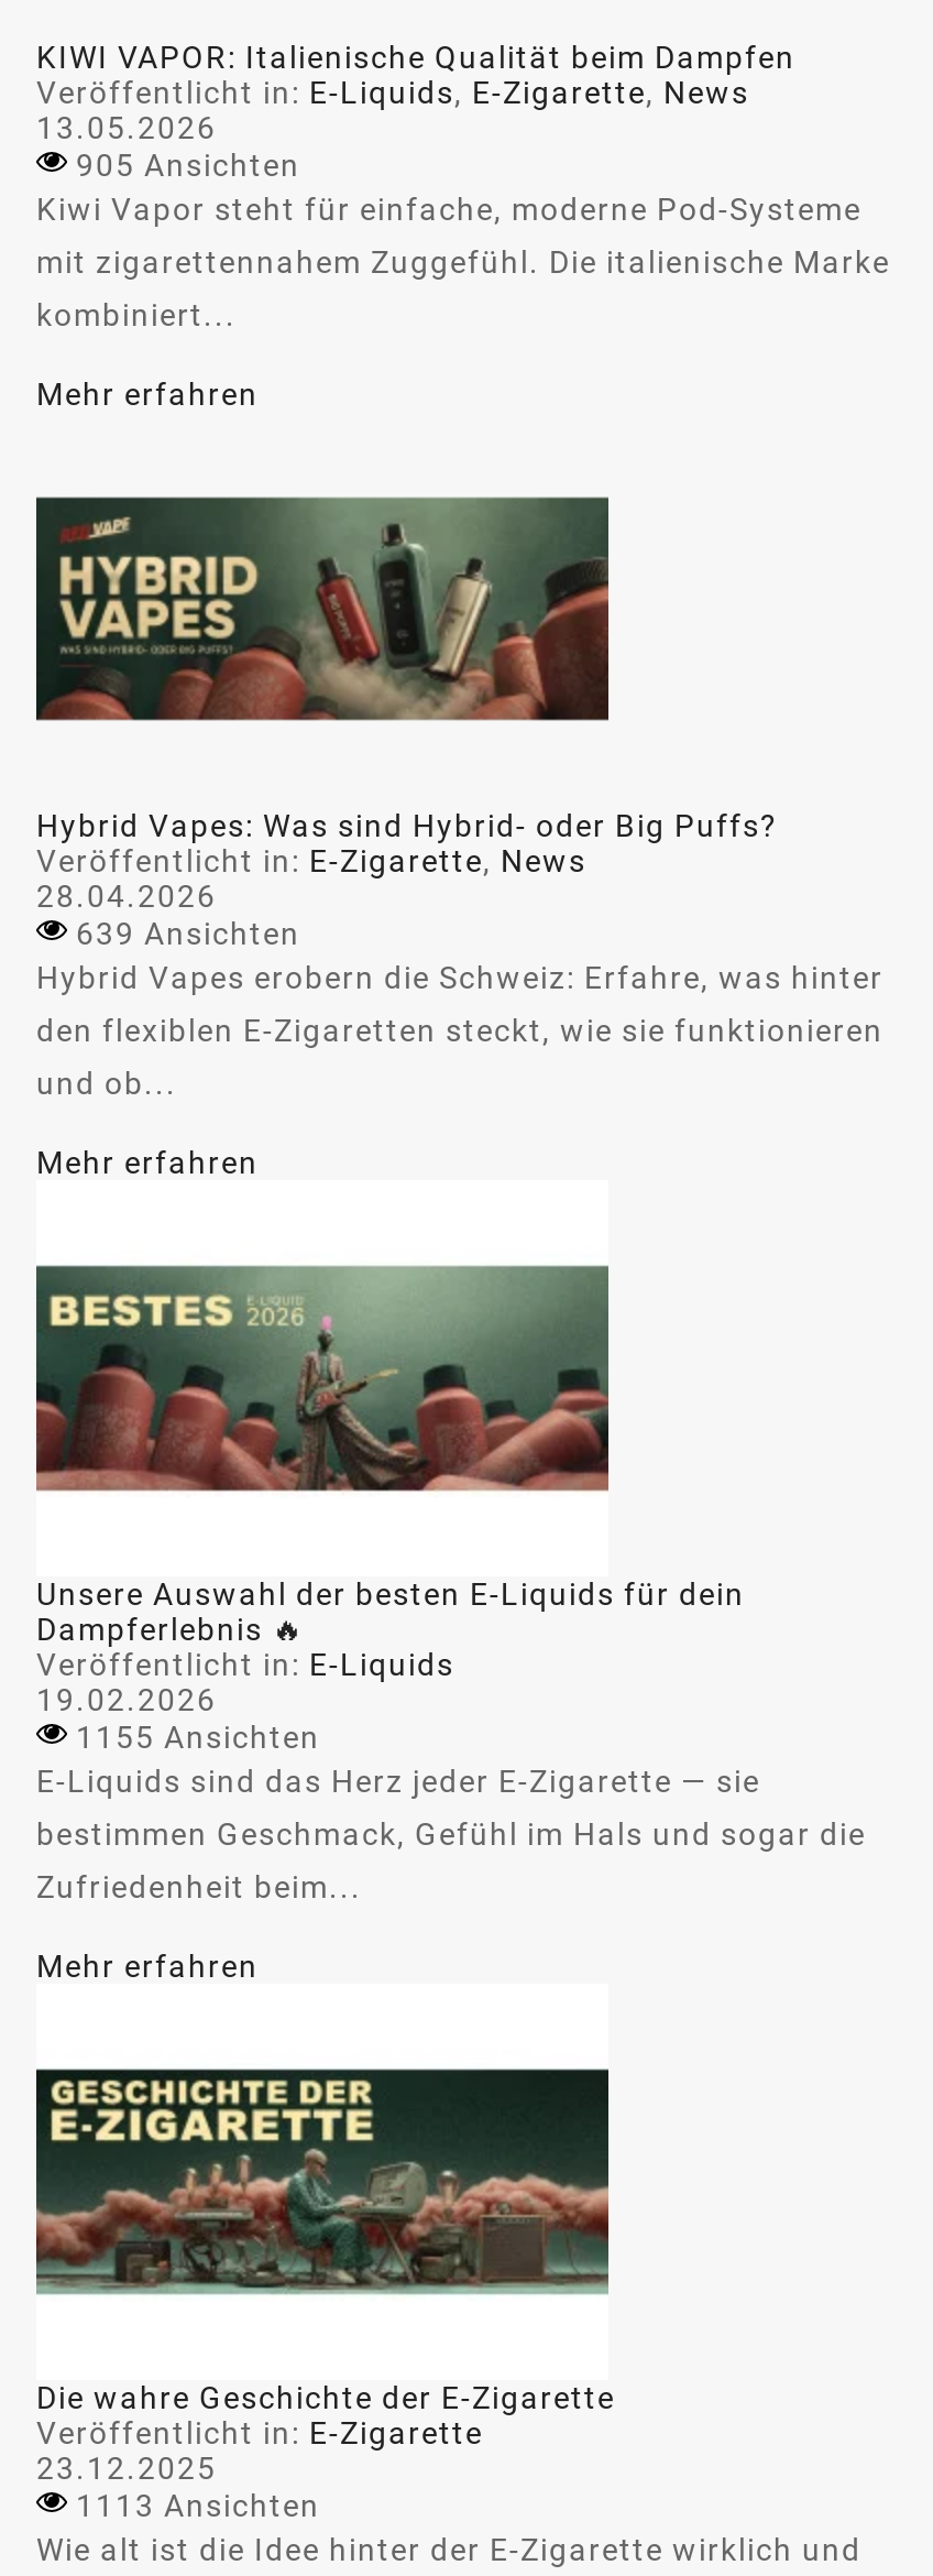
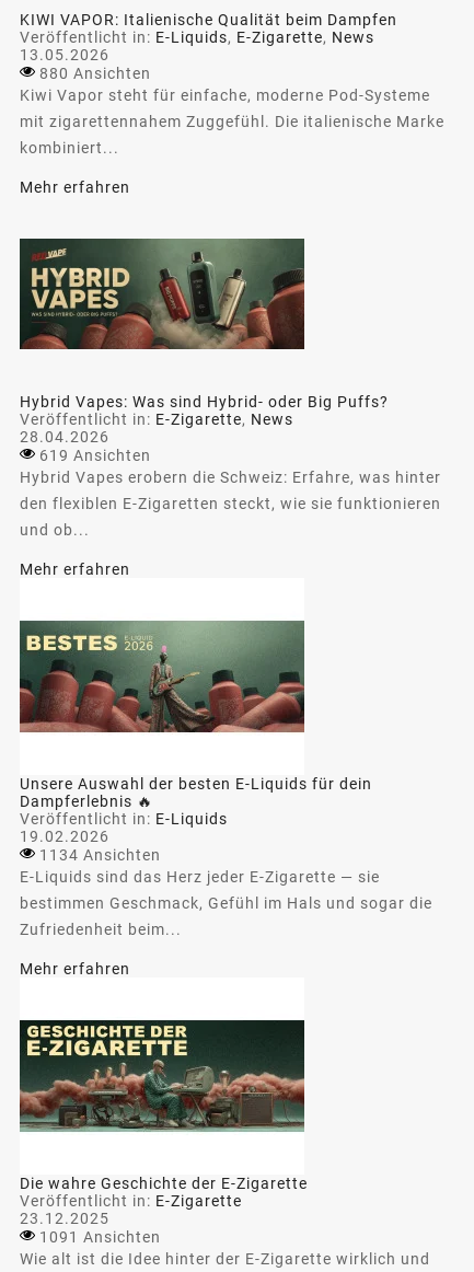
- 905 Ansichten
+ 880 Ansichten

- 639 Ansichten
+ 619 Ansichten

- 1155 Ansichten
+ 1134 Ansichten

- 1113 Ansichten
+ 1091 Ansichten
